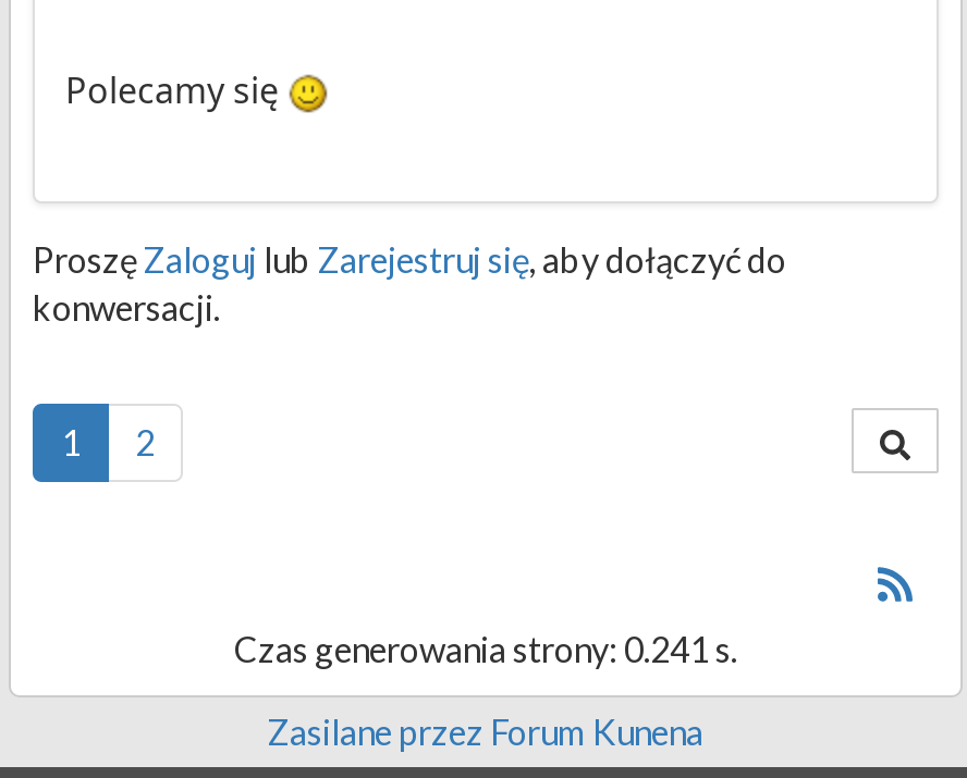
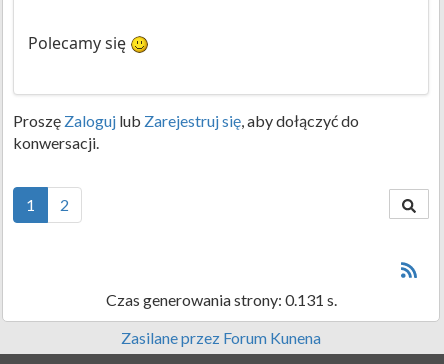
- Czas generowania strony: 0.241 s.
+ Czas generowania strony: 0.131 s.
